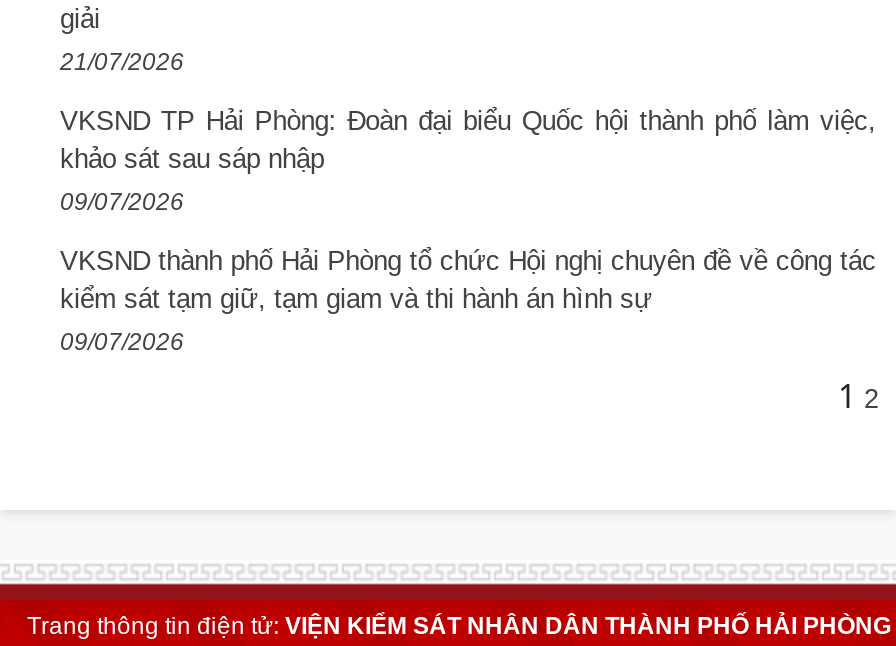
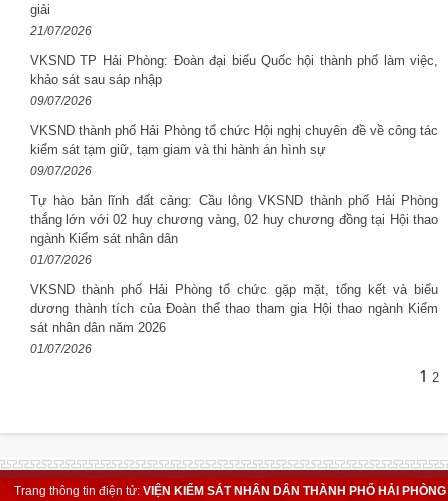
+ Tự hào bản lĩnh đất cảng: Cầu lông VKSND thành phố Hải Phòng
+ thắng lớn với 02 huy chương vàng, 02 huy chương đồng tại Hội thao
+ ngành Kiểm sát nhân dân
+ 01/07/2026
+ VKSND thành phố Hải Phòng tổ chức gặp mặt, tổng kết và biểu
+ dương thành tích của Đoàn thể thao tham gia Hội thao ngành Kiểm
+ sát nhân dân năm 2026
+ 01/07/2026
